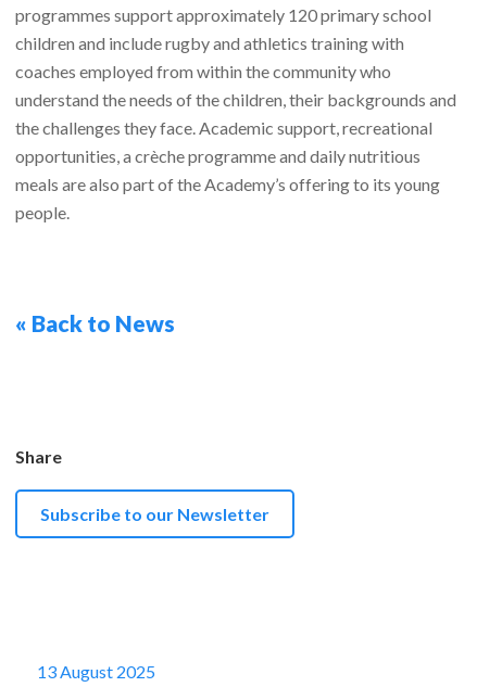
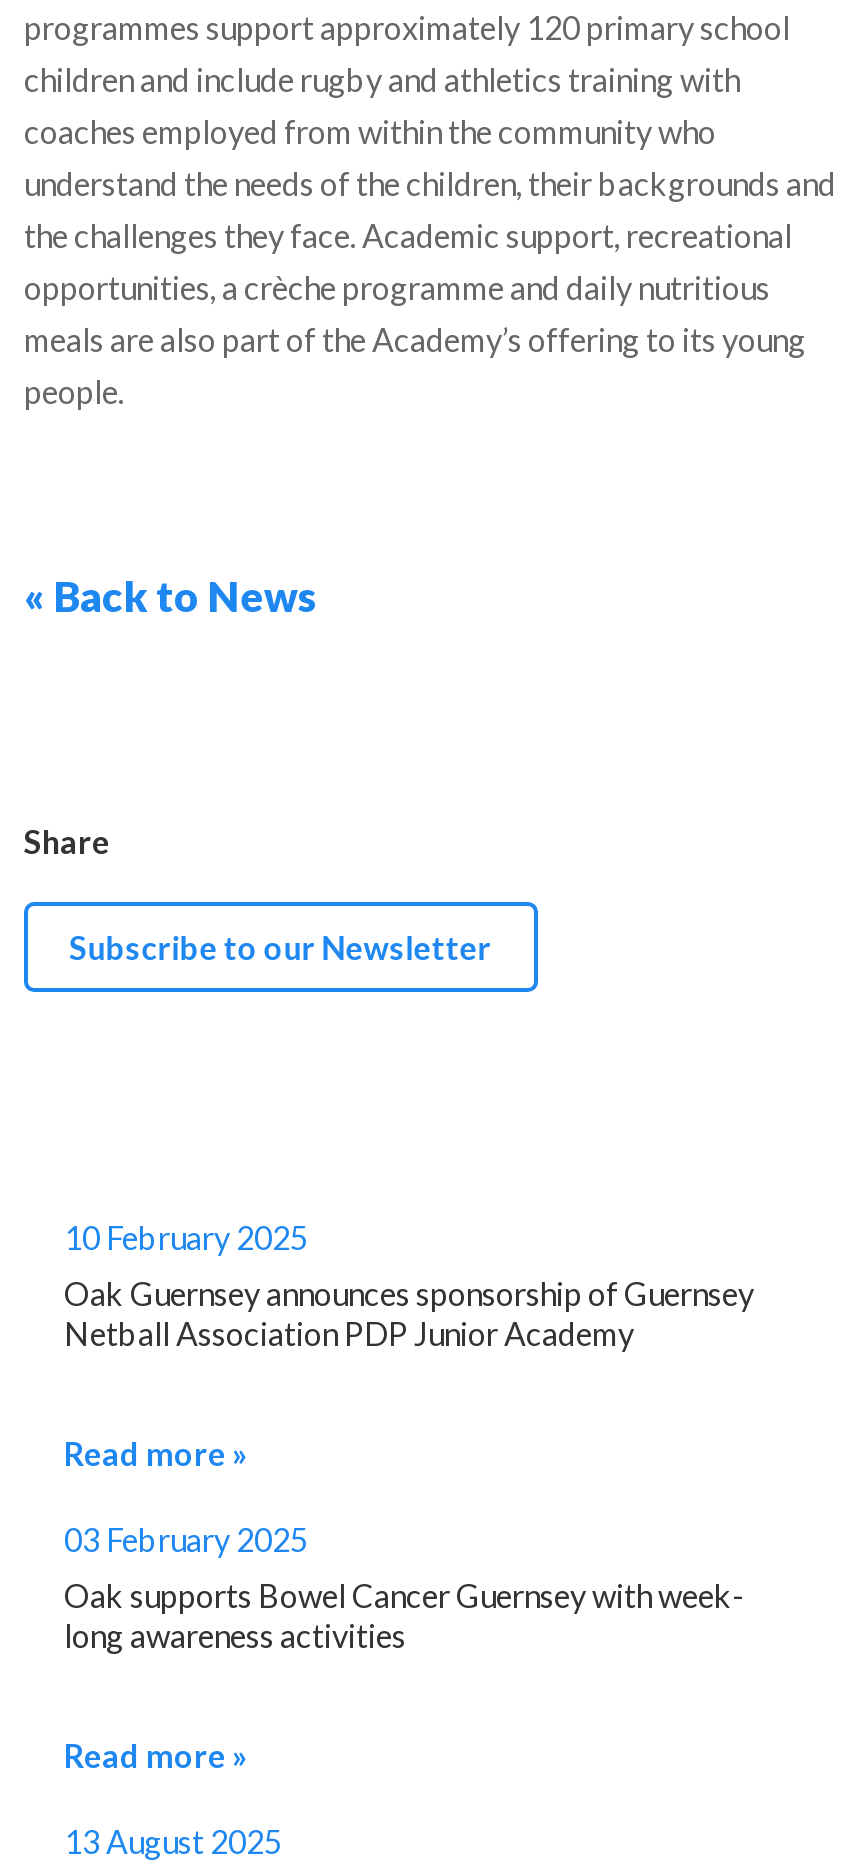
+ 10 February 2025
+ Oak Guernsey announces sponsorship of Guernsey
+ Netball Association PDP Junior Academy
+ Read more »
+ 03 February 2025
+ Oak supports Bowel Cancer Guernsey with week-
+ long awareness activities
+ Read more »
